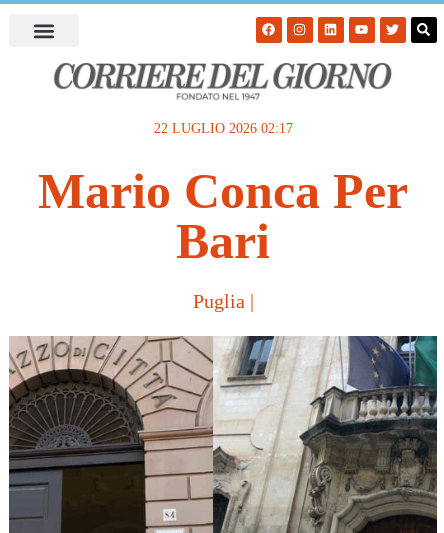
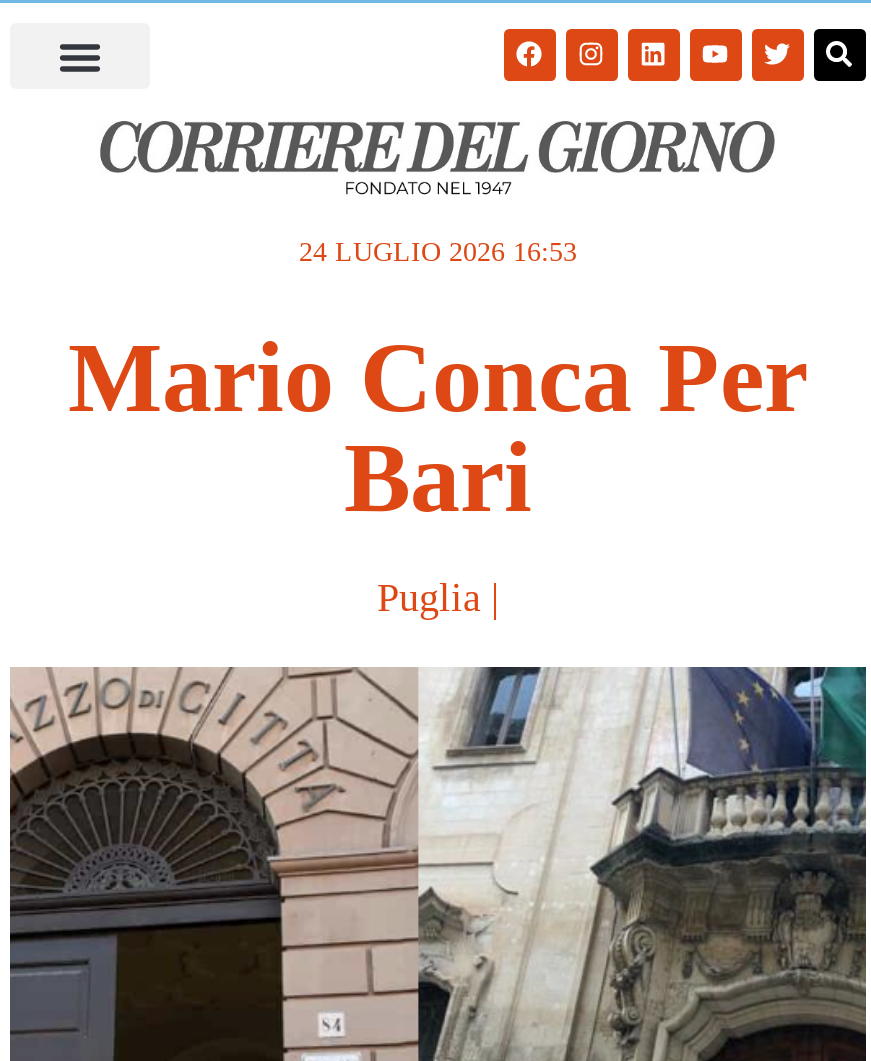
- 22 LUGLIO 2026 02:17
+ 24 LUGLIO 2026 16:53
